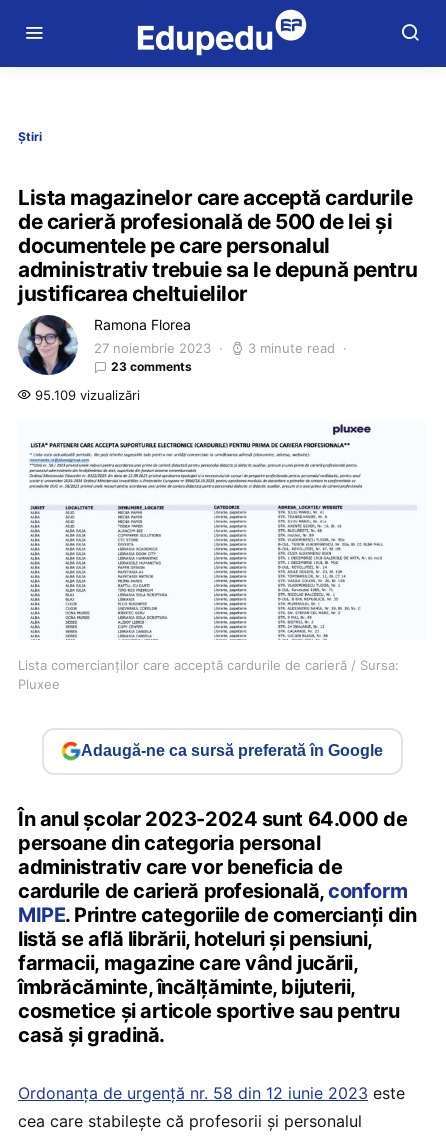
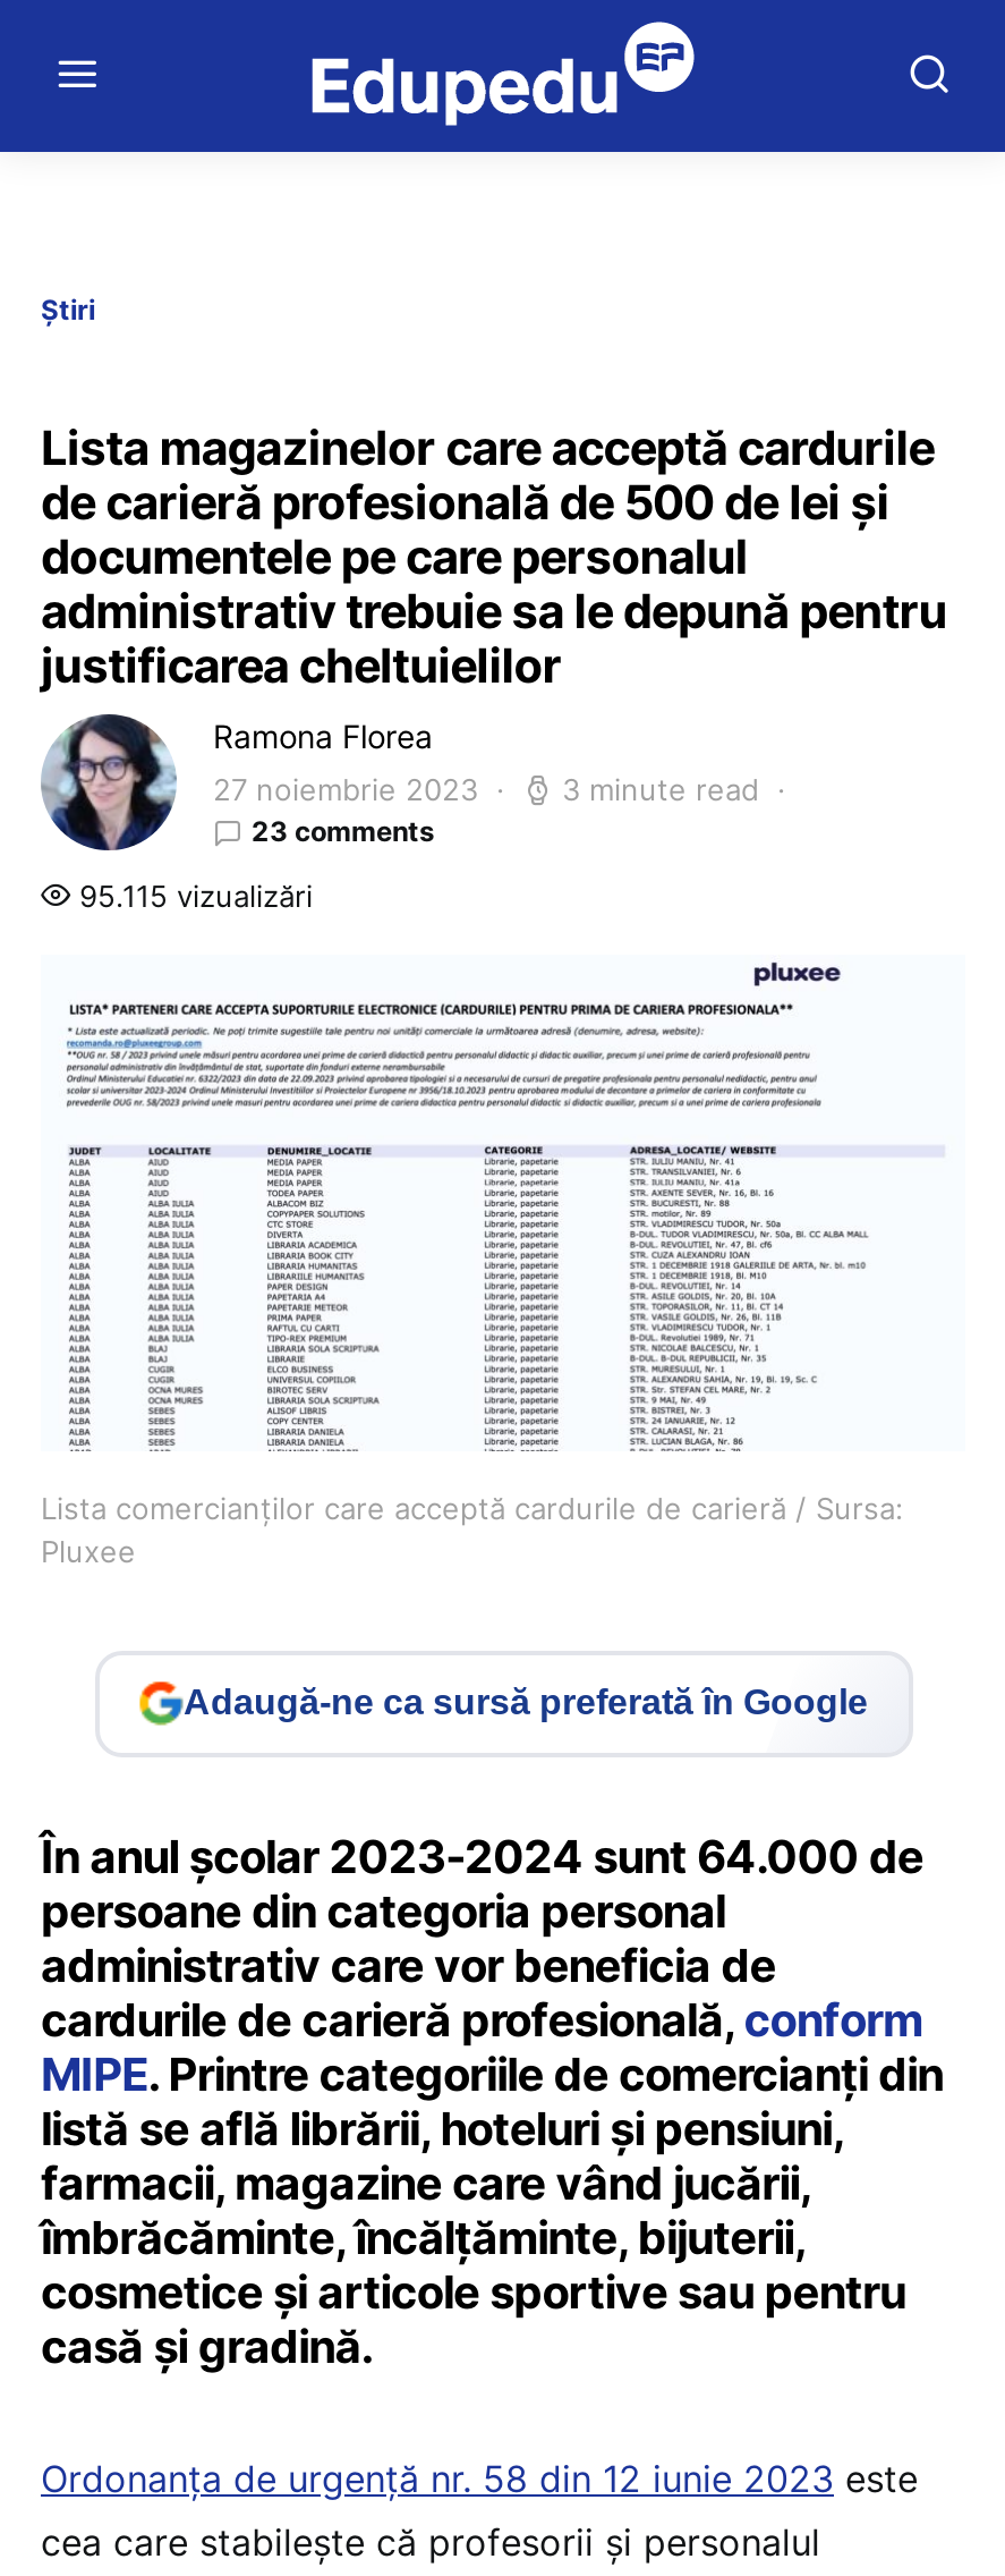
- 95.109 vizualizări
+ 95.115 vizualizări
